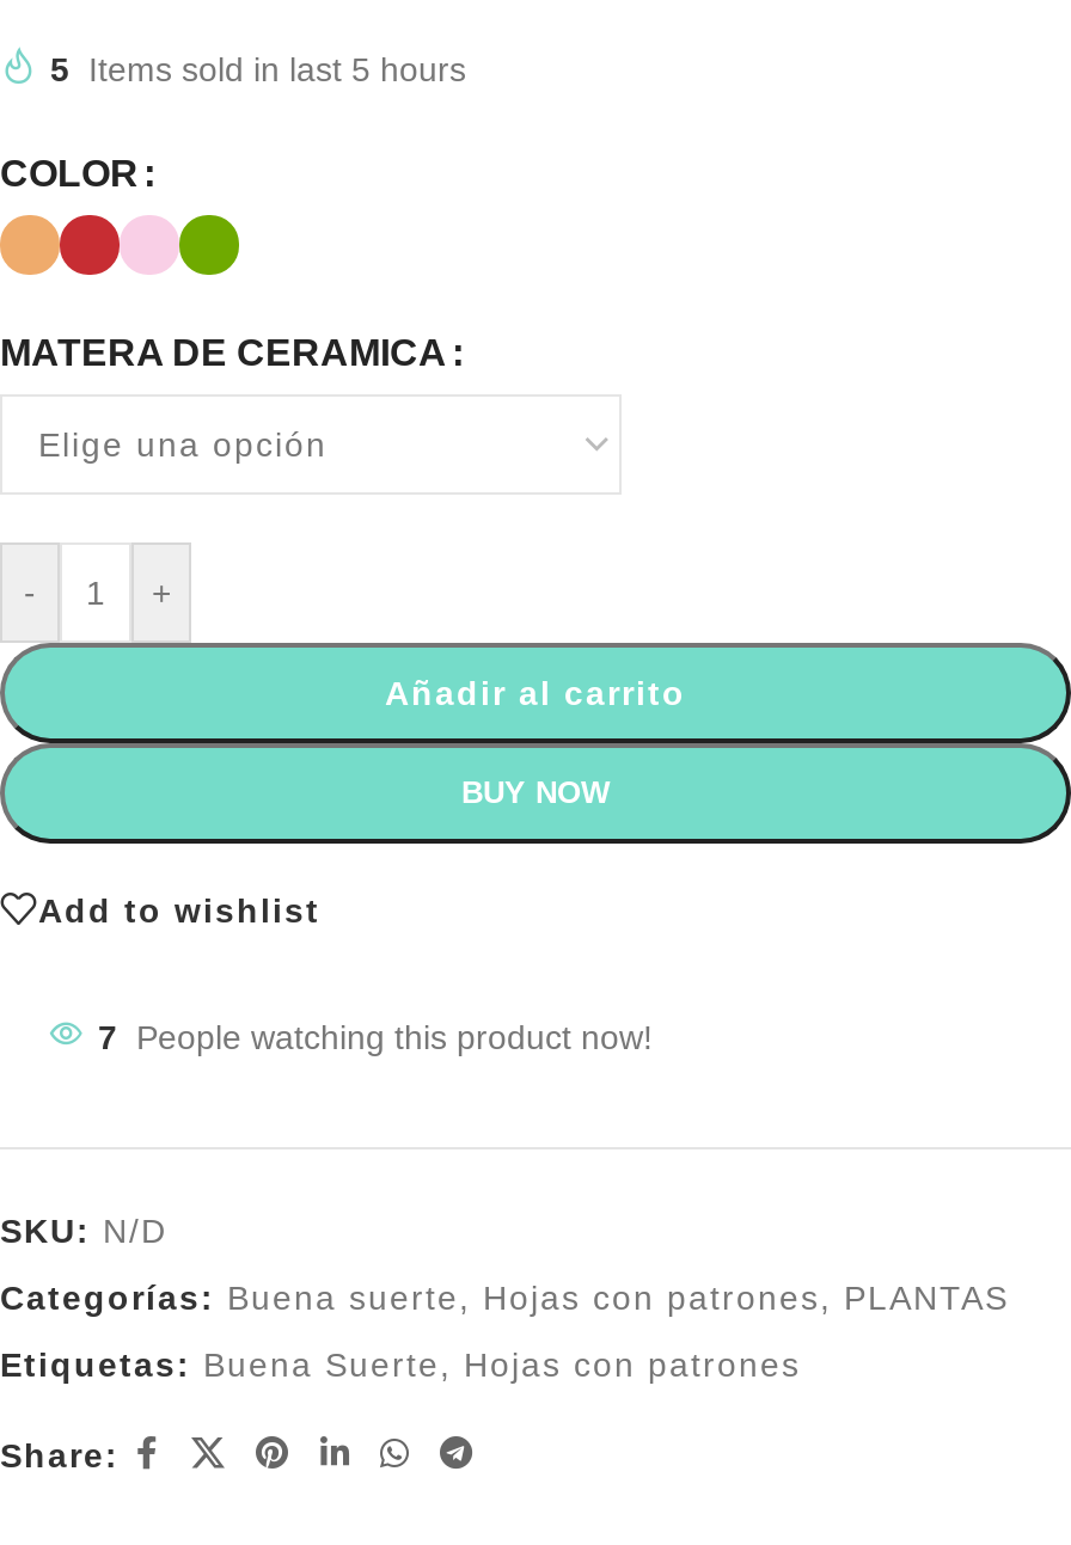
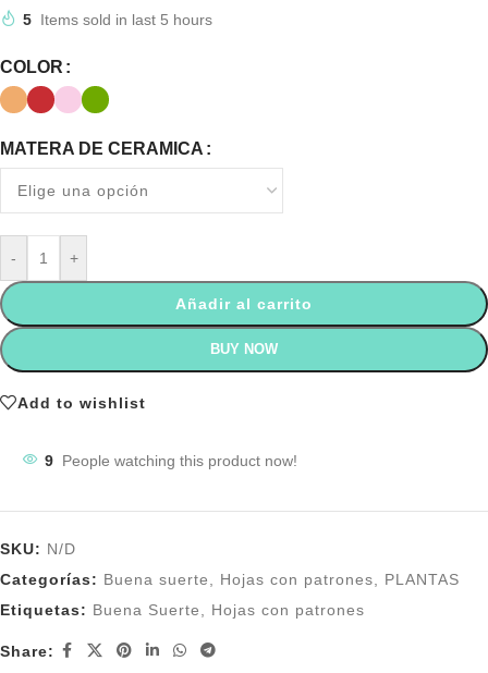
- 7 People watching this product now!
+ 9 People watching this product now!
